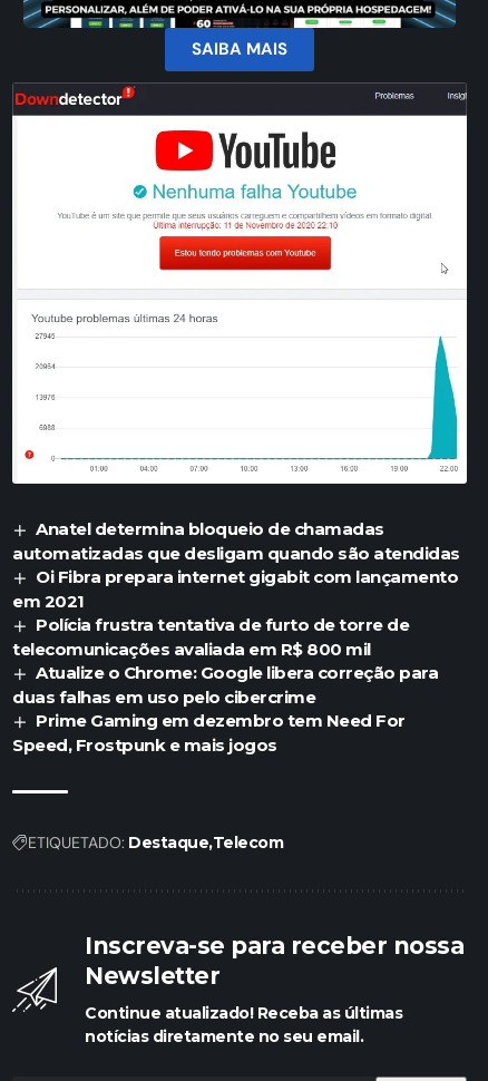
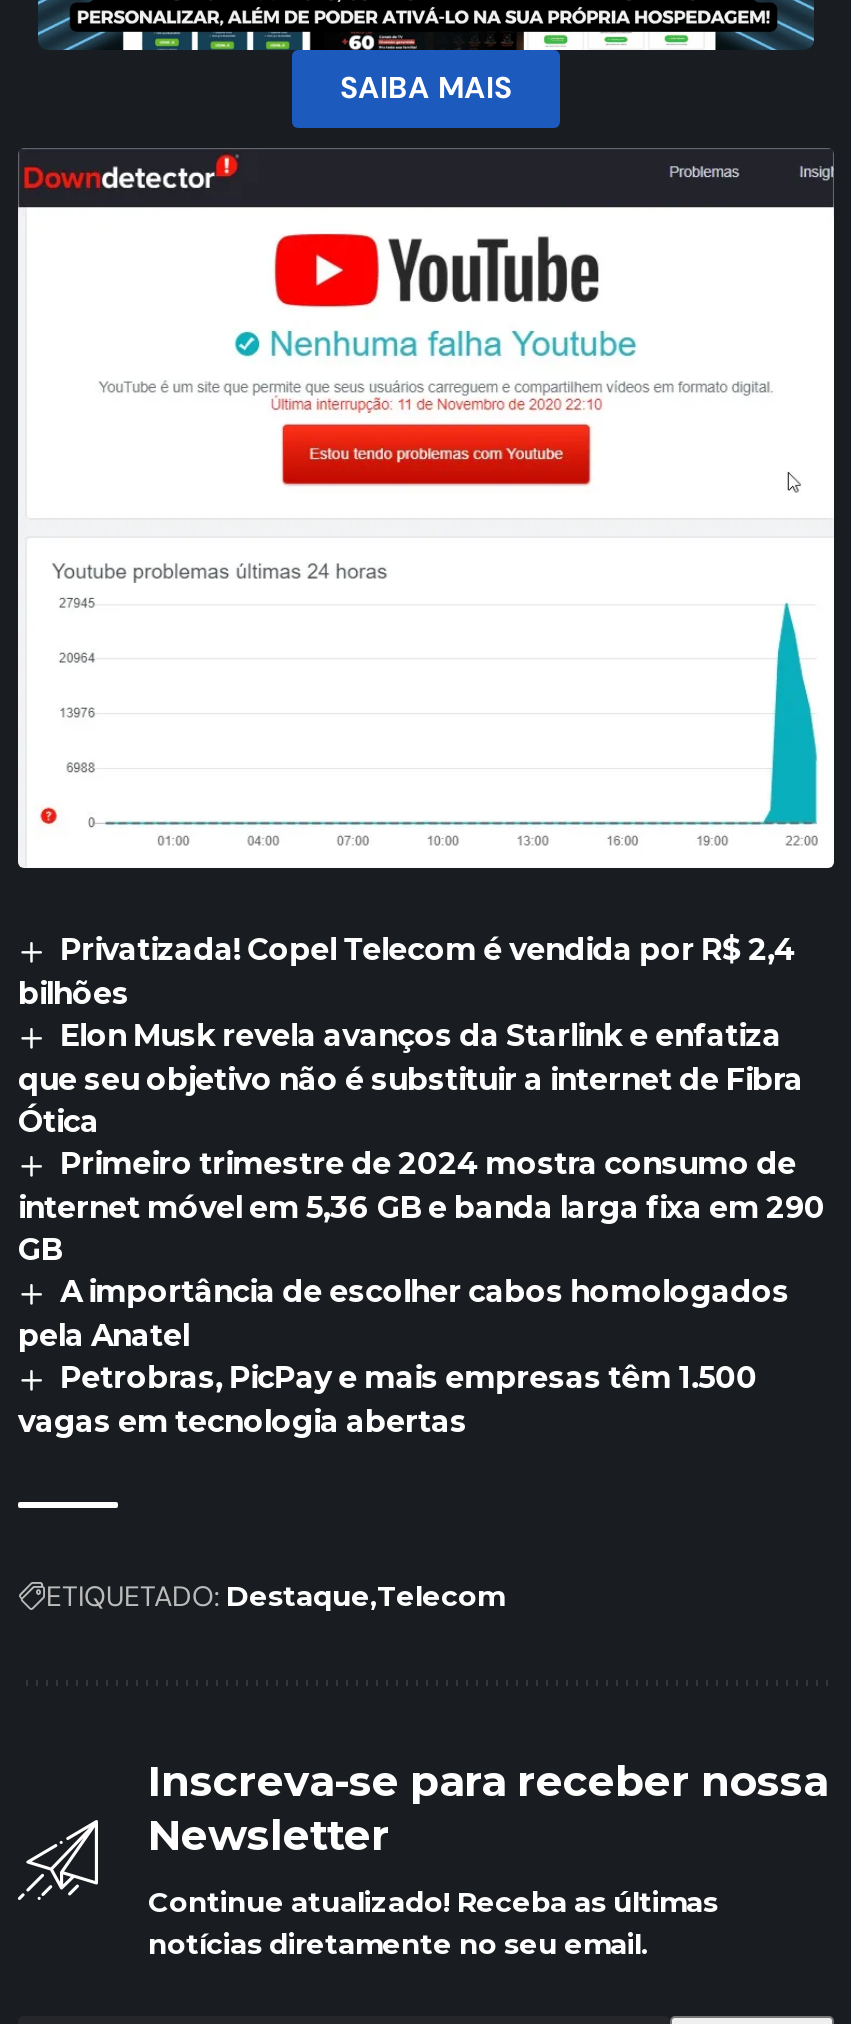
- Anatel determina bloqueio de chamadas
- automatizadas que desligam quando são atendidas
- Oi Fibra prepara internet gigabit com lançamento
- em 2021
- Polícia frustra tentativa de furto de torre de
- telecomunicações avaliada em R$ 800 mil
- Atualize o Chrome: Google libera correção para
- duas falhas em uso pelo cibercrime
- Prime Gaming em dezembro tem Need For
- Speed, Frostpunk e mais jogos
+ Privatizada! Copel Telecom é vendida por R$ 2,4
+ bilhões
+ Elon Musk revela avanços da Starlink e enfatiza
+ que seu objetivo não é substituir a internet de Fibra
+ Ótica
+ Primeiro trimestre de 2024 mostra consumo de
+ internet móvel em 5,36 GB e banda larga fixa em 290
+ GB
+ A importância de escolher cabos homologados
+ pela Anatel
+ Petrobras, PicPay e mais empresas têm 1.500
+ vagas em tecnologia abertas
